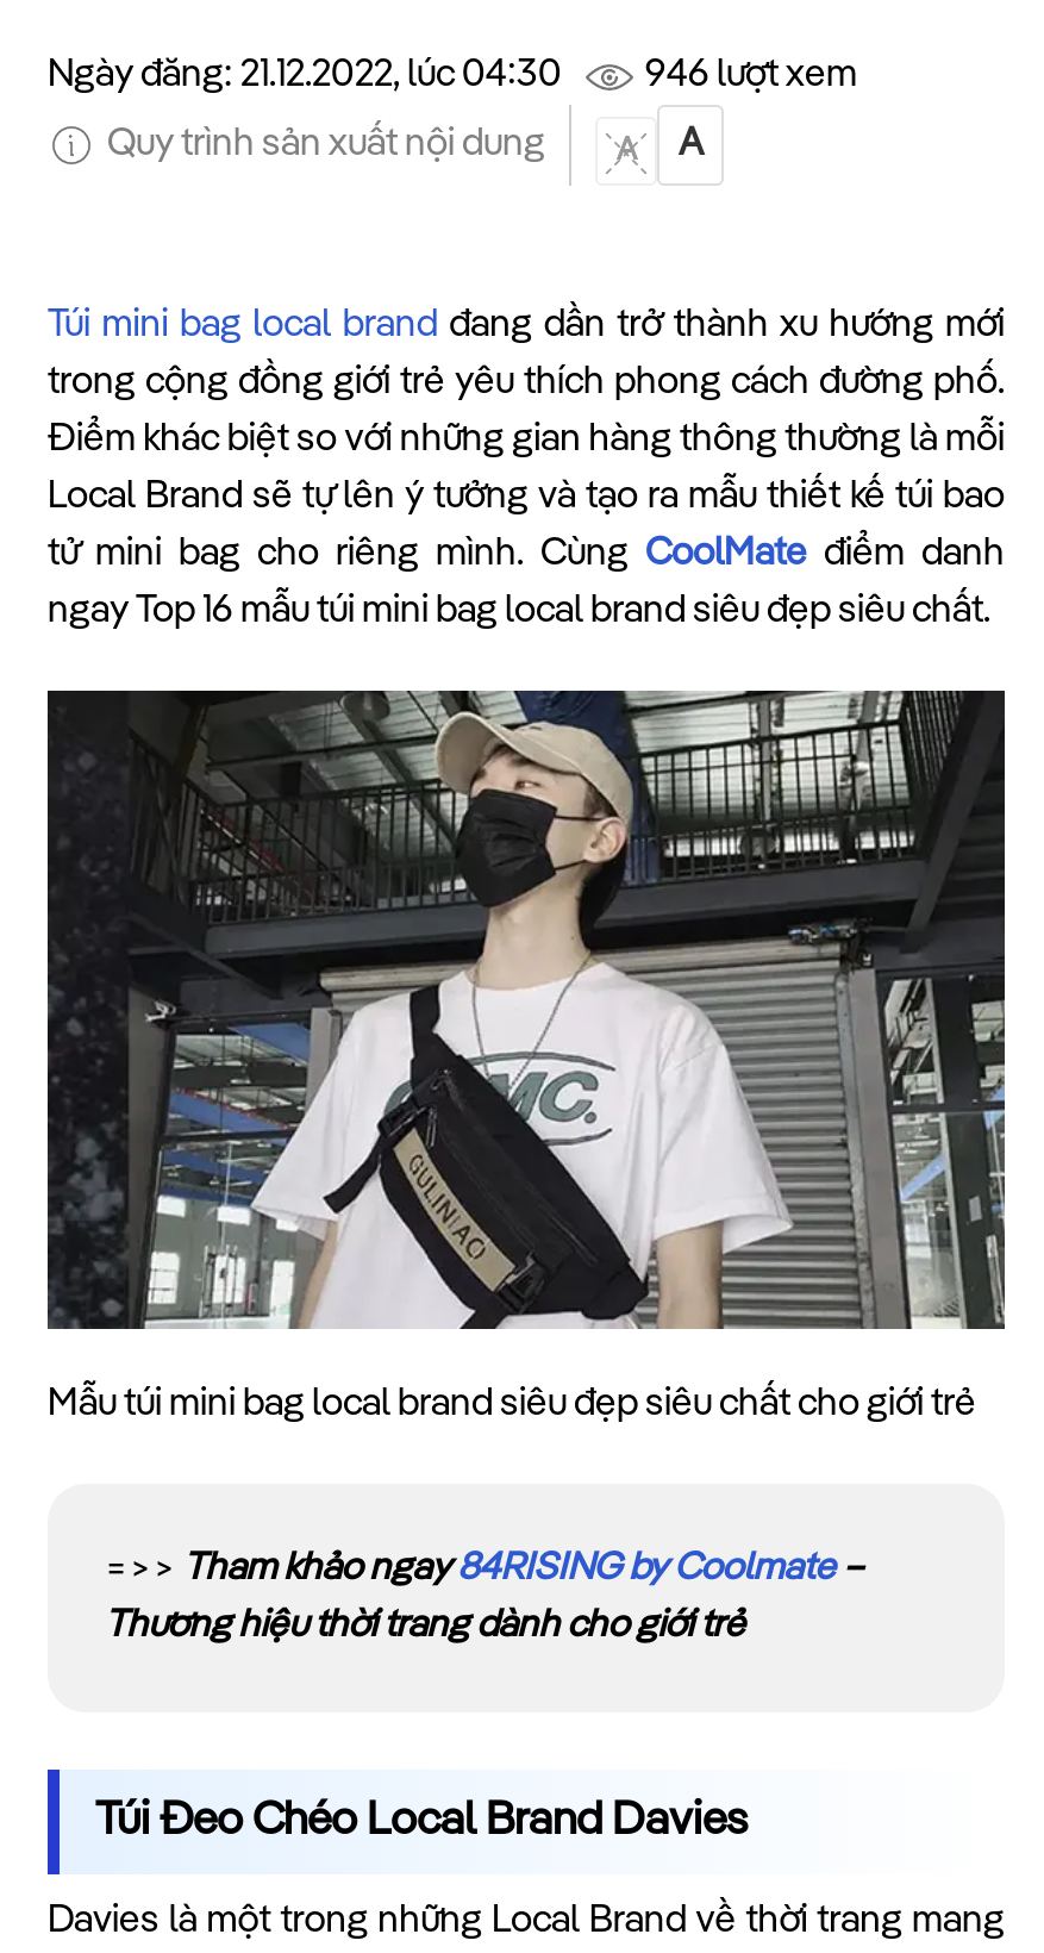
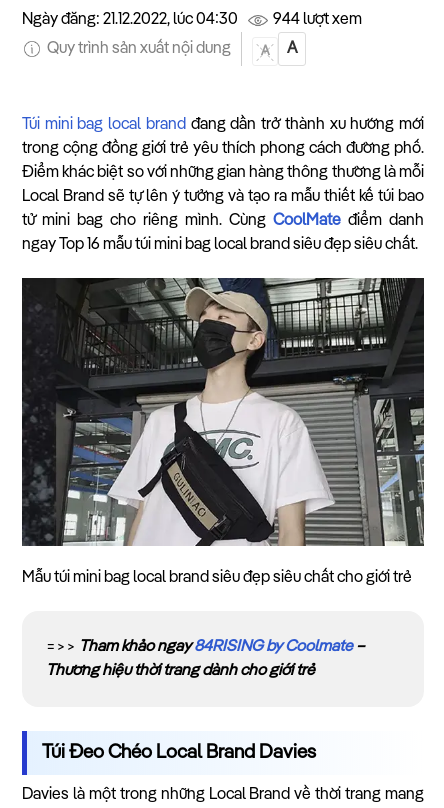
- 946 lượt xem
+ 944 lượt xem
